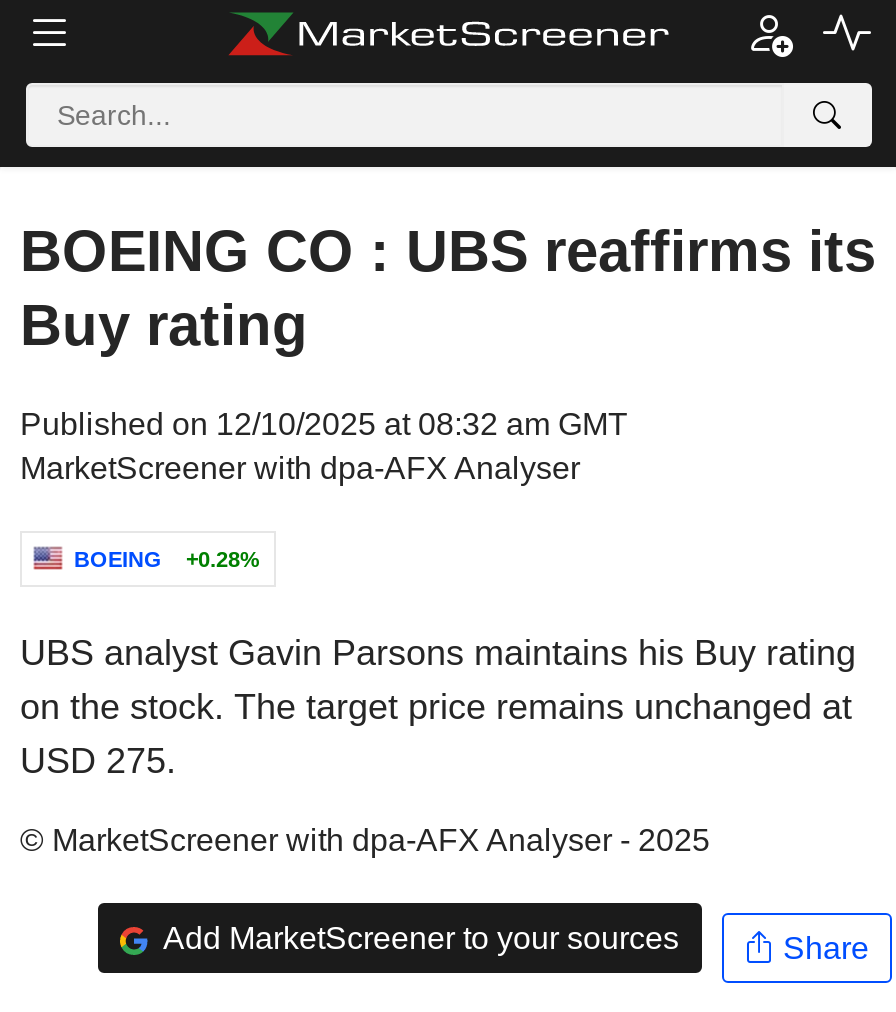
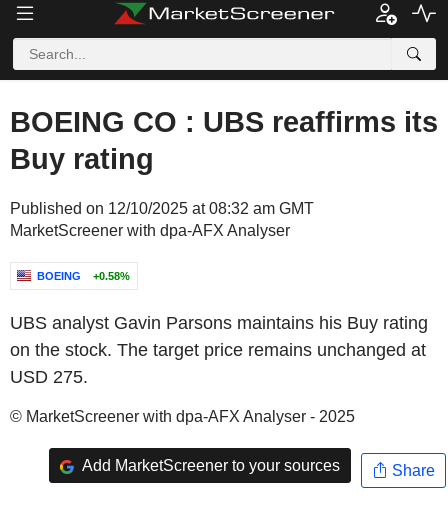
- BOEING +0.28%
+ BOEING +0.58%
